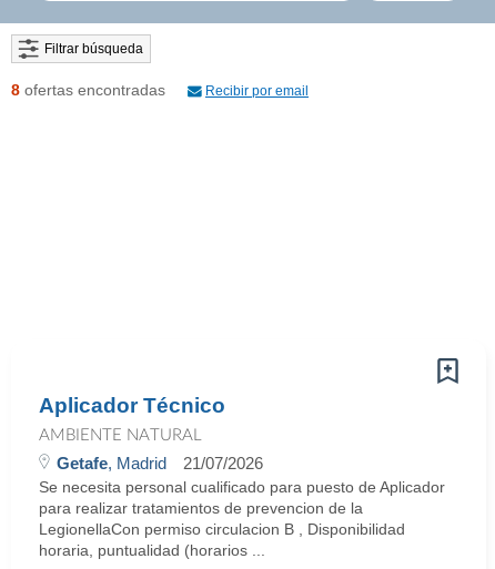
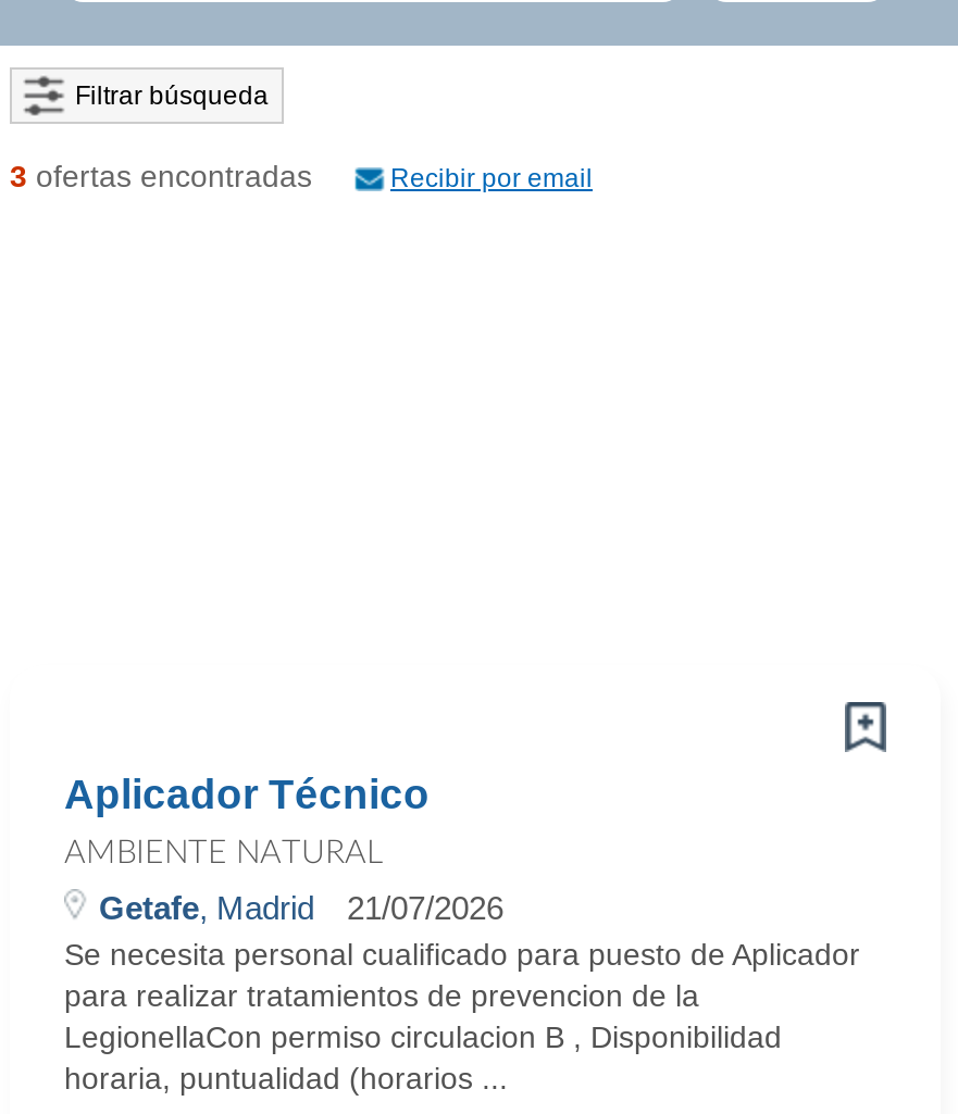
- 8 ofertas encontradas
+ 3 ofertas encontradas
